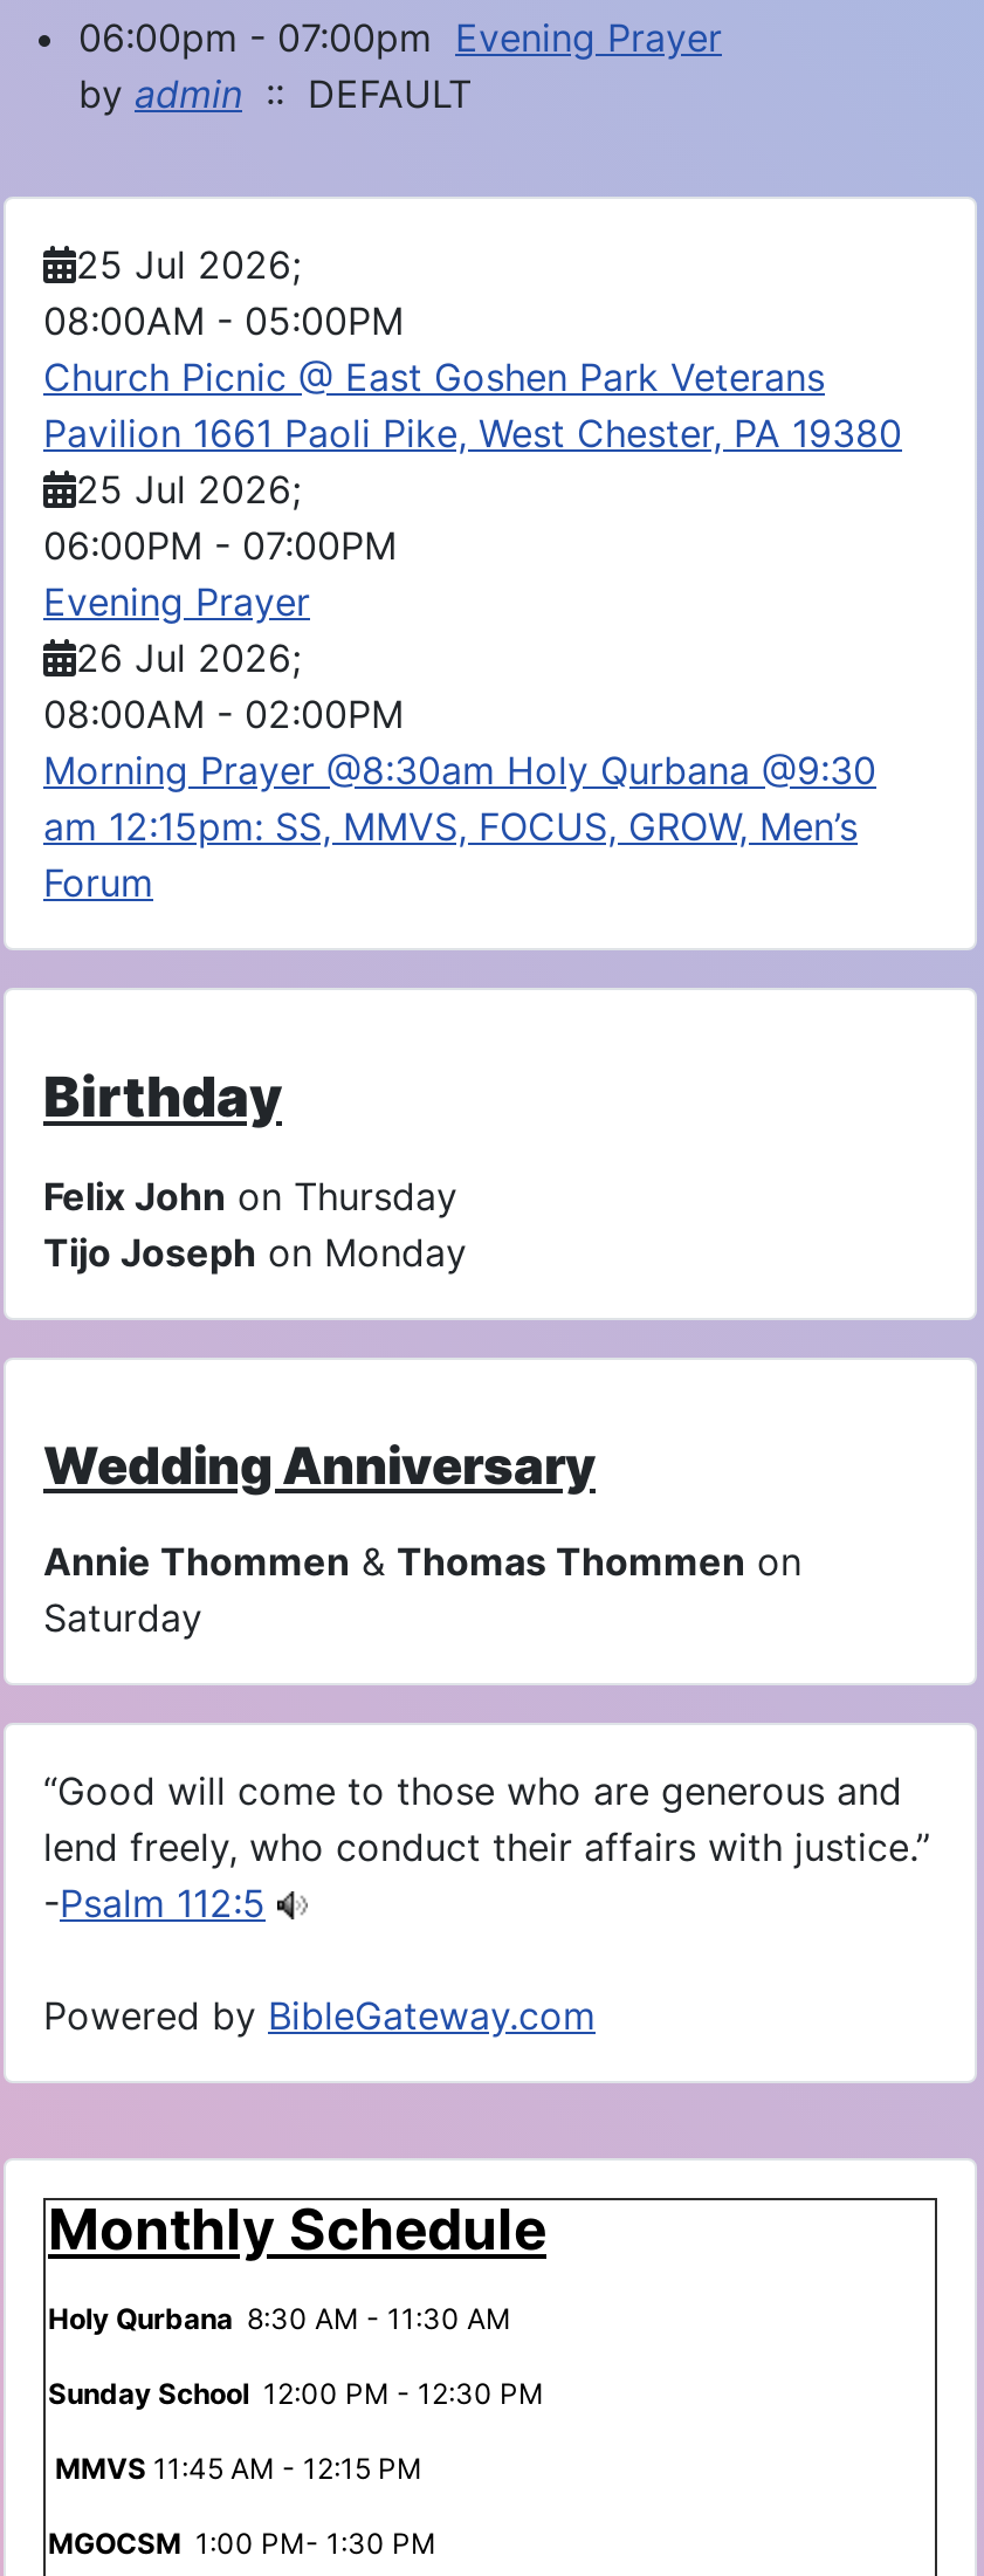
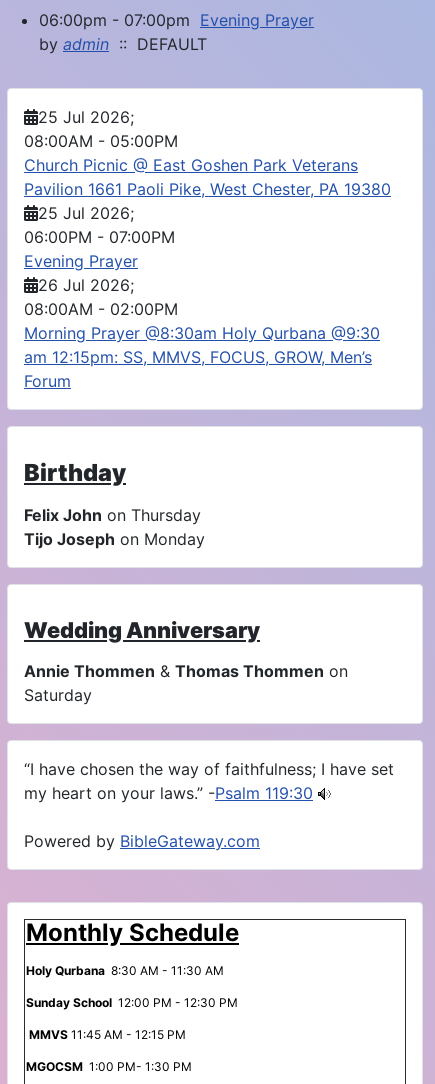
- “Good will come to those who are generous and
- lend freely, who conduct their affairs with justice.”
- -Psalm 112:5
+ “I have chosen the way of faithfulness; I have set
+ my heart on your laws.” -Psalm 119:30
